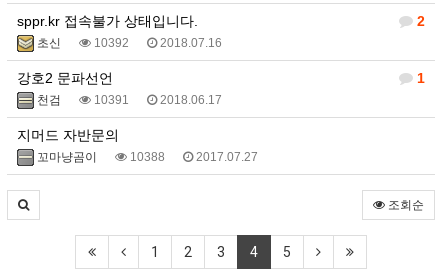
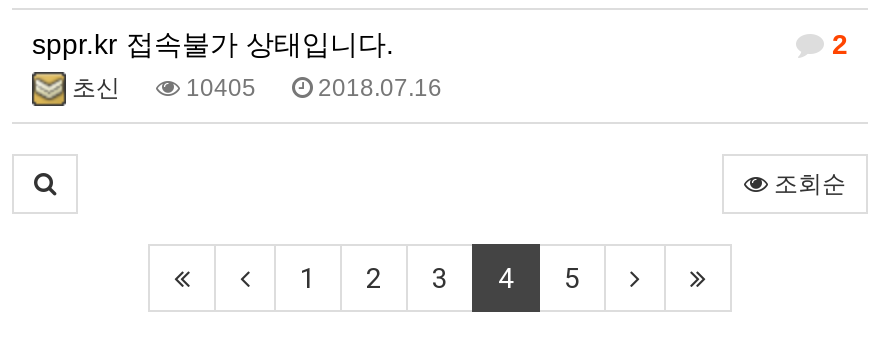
- 10392 2018.07.16
+ 10405 2018.07.16

- 1
- 강호2 문파선언
- 천검
- 10391
- 2018.06.17
- 지머드 자반문의
- 꼬마냥곰이
- 10388
- 2017.07.27
